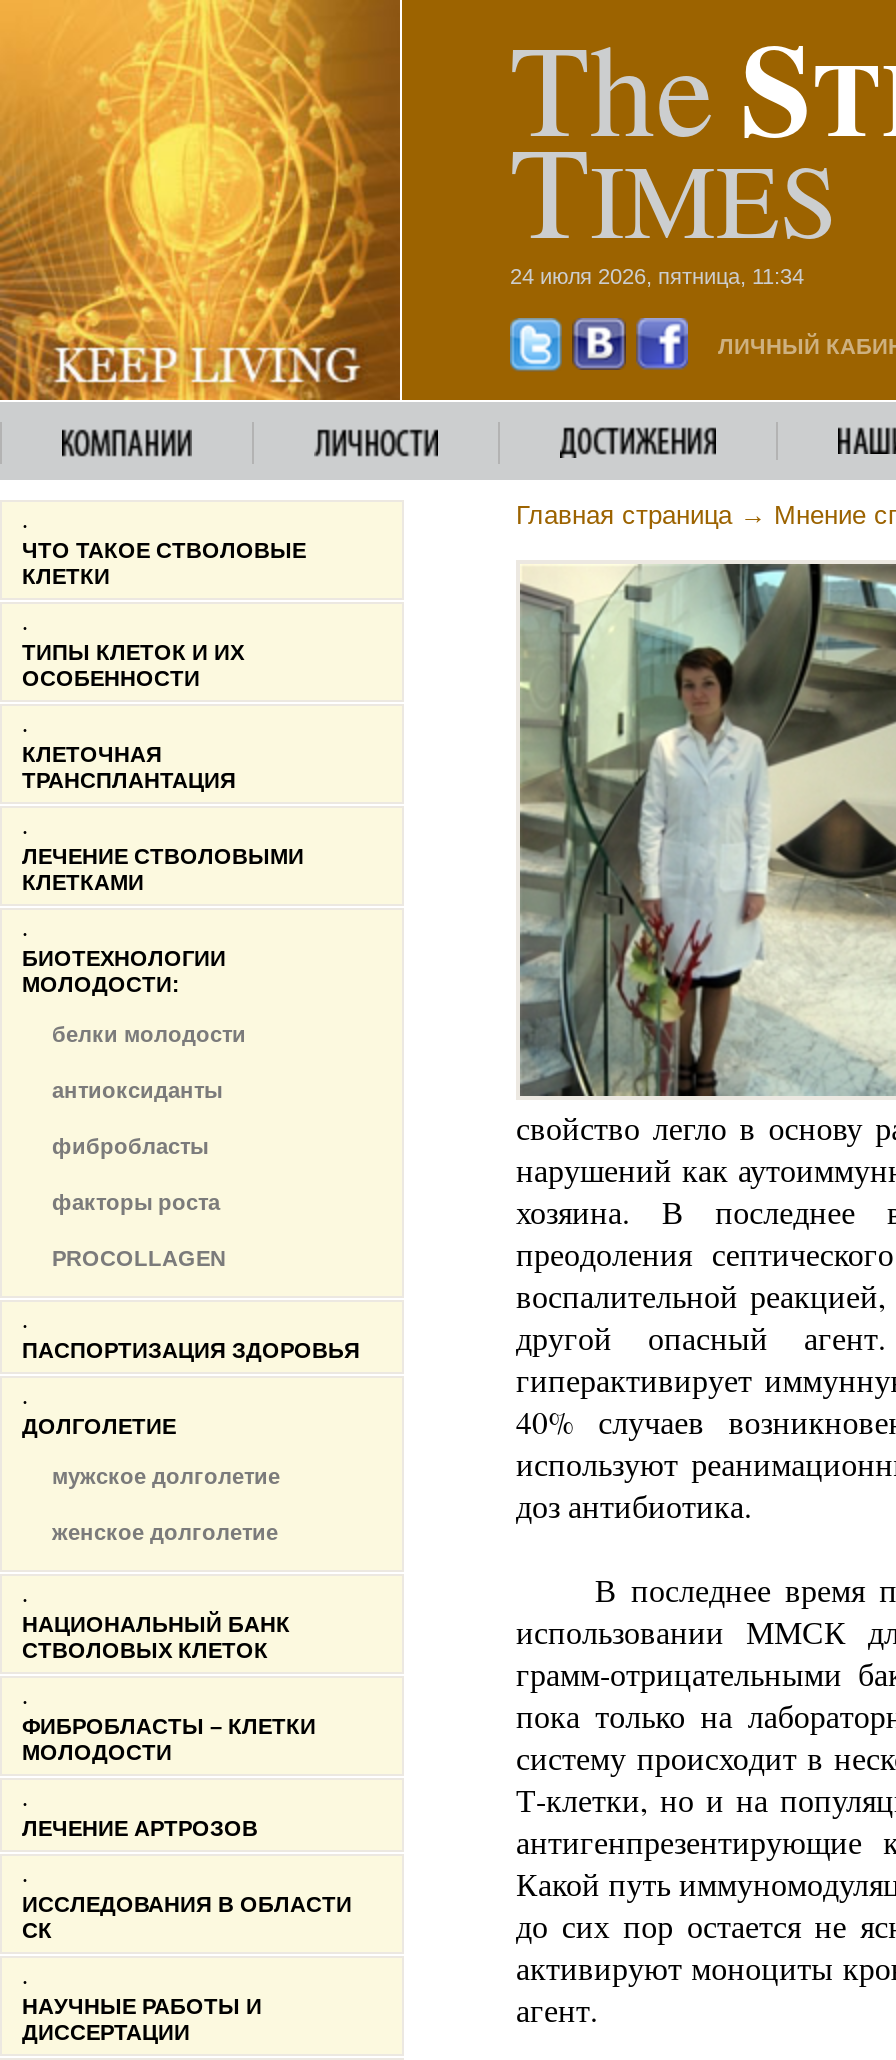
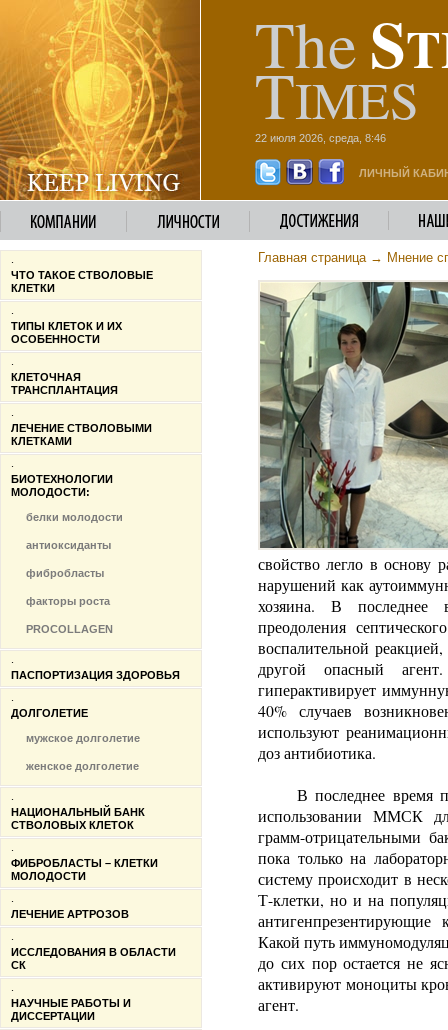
- 24 июля 2026, пятница, 11:34
+ 22 июля 2026, среда, 8:46
